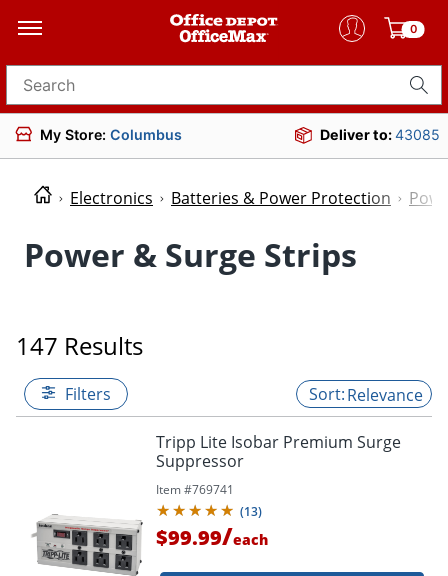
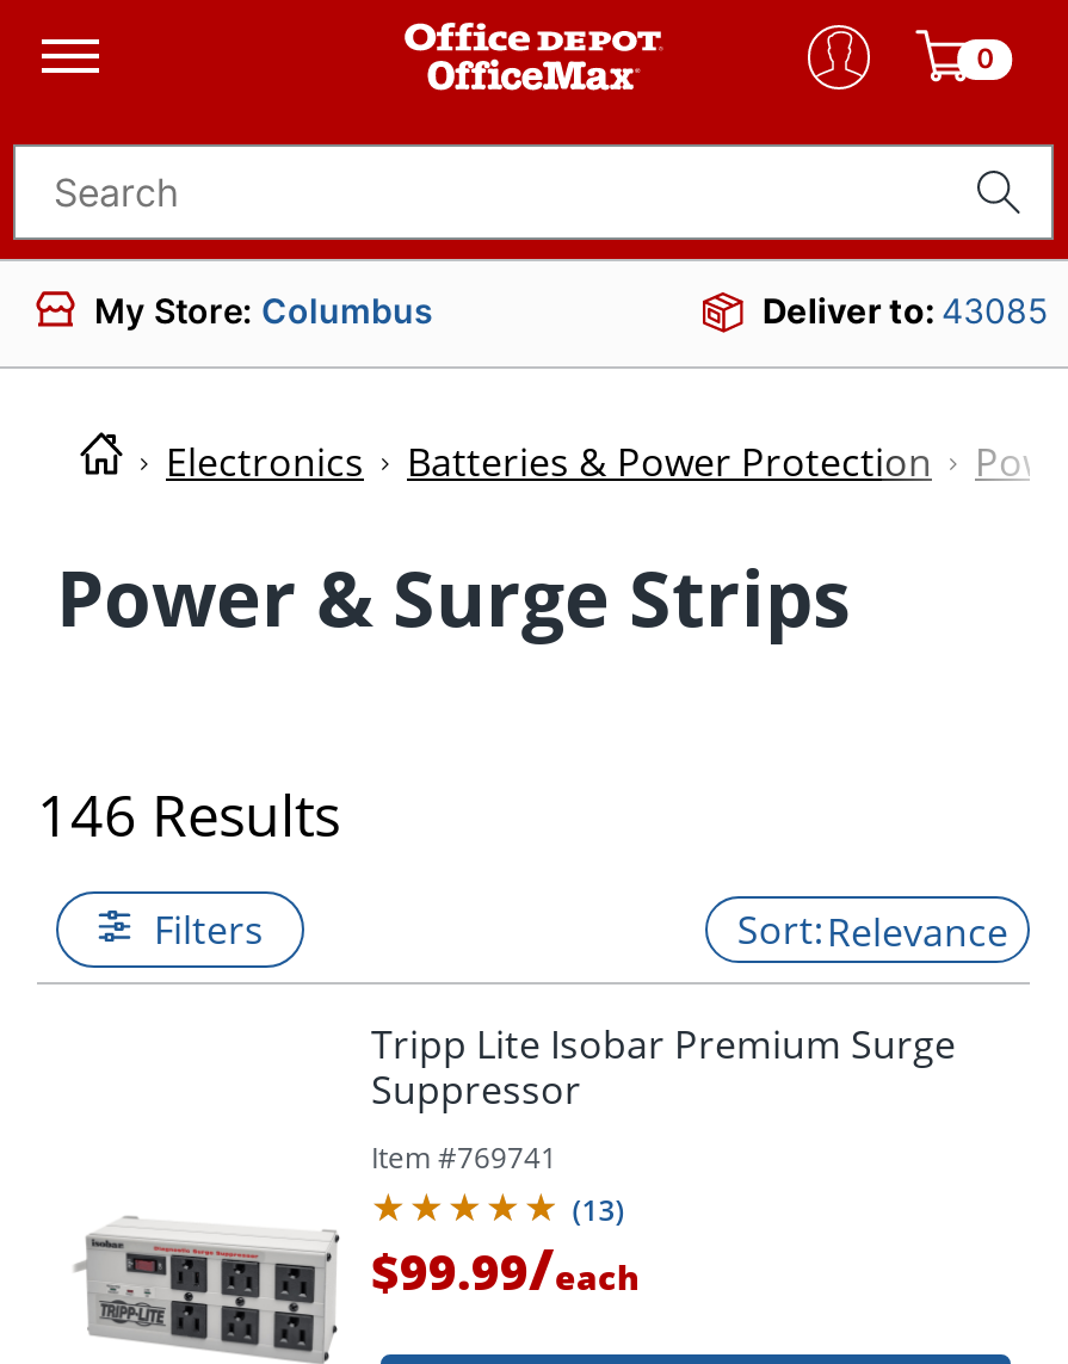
- 147 Results
+ 146 Results
